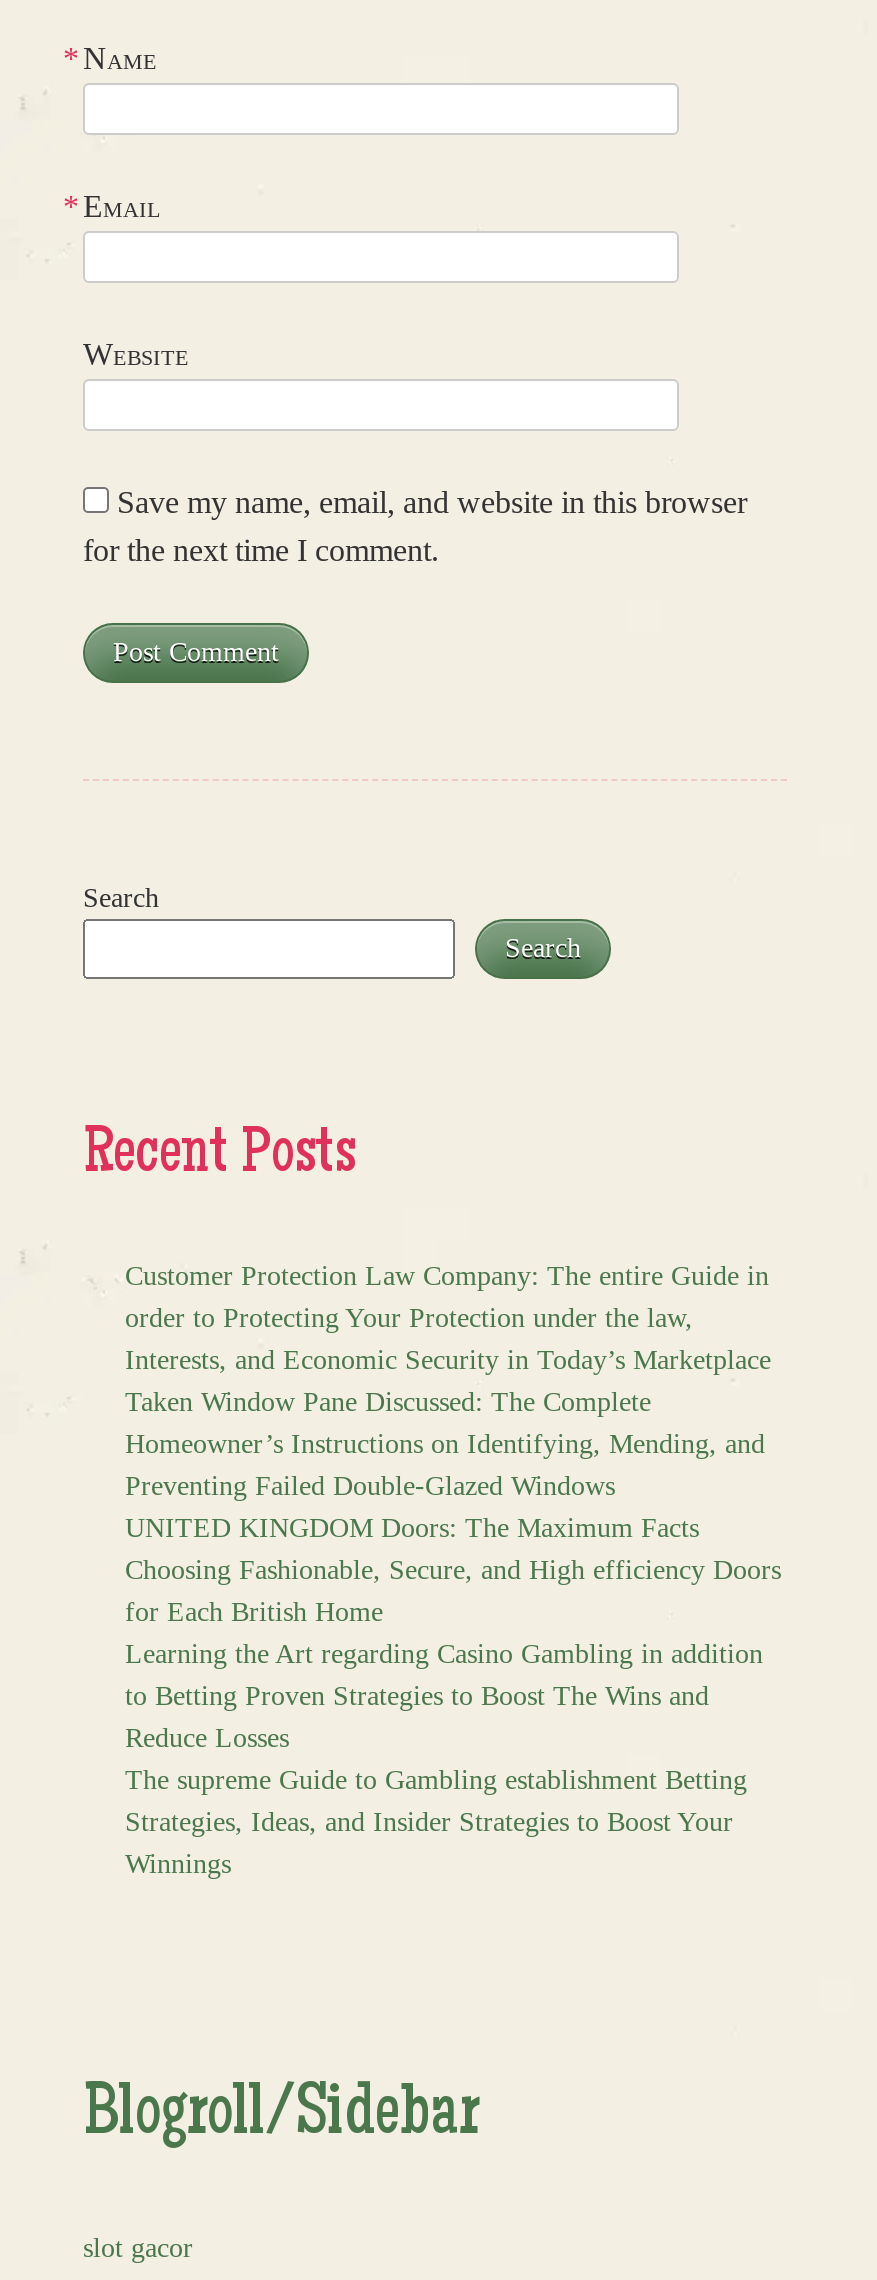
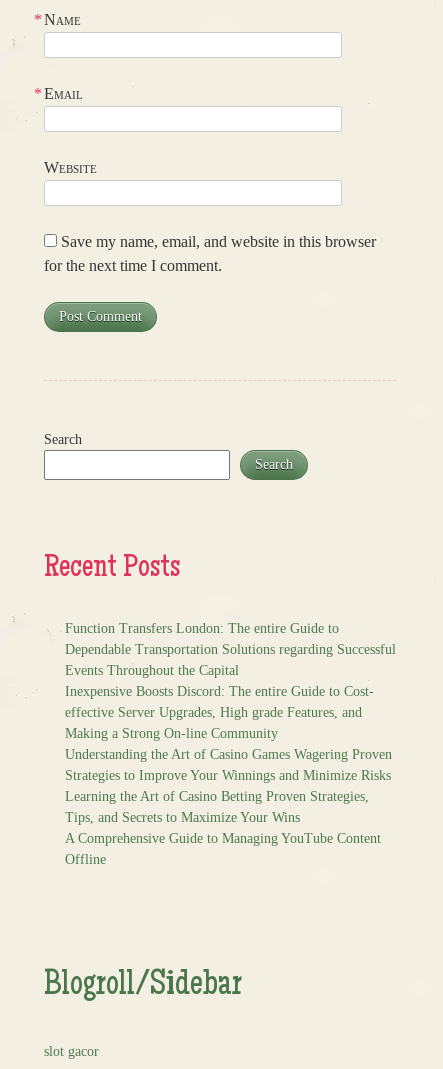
- Customer Protection Law Company: The entire Guide in
- order to Protecting Your Protection under the law,
- Interests, and Economic Security in Today’s Marketplace
- Taken Window Pane Discussed: The Complete
- Homeowner’s Instructions on Identifying, Mending, and
- Preventing Failed Double-Glazed Windows
- UNITED KINGDOM Doors: The Maximum Facts
- Choosing Fashionable, Secure, and High efficiency Doors
- for Each British Home
- Learning the Art regarding Casino Gambling in addition
- to Betting Proven Strategies to Boost The Wins and
- Reduce Losses
- The supreme Guide to Gambling establishment Betting
- Strategies, Ideas, and Insider Strategies to Boost Your
- Winnings
+ Function Transfers London: The entire Guide to
+ Dependable Transportation Solutions regarding Successful
+ Events Throughout the Capital
+ Inexpensive Boosts Discord: The entire Guide to Cost-
+ effective Server Upgrades, High grade Features, and
+ Making a Strong On-line Community
+ Understanding the Art of Casino Games Wagering Proven
+ Strategies to Improve Your Winnings and Minimize Risks
+ Learning the Art of Casino Betting Proven Strategies,
+ Tips, and Secrets to Maximize Your Wins
+ A Comprehensive Guide to Managing YouTube Content
+ Offline
